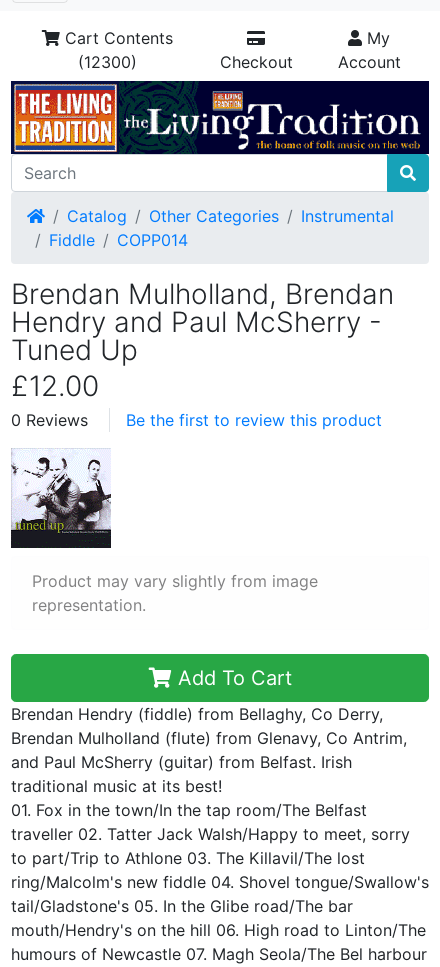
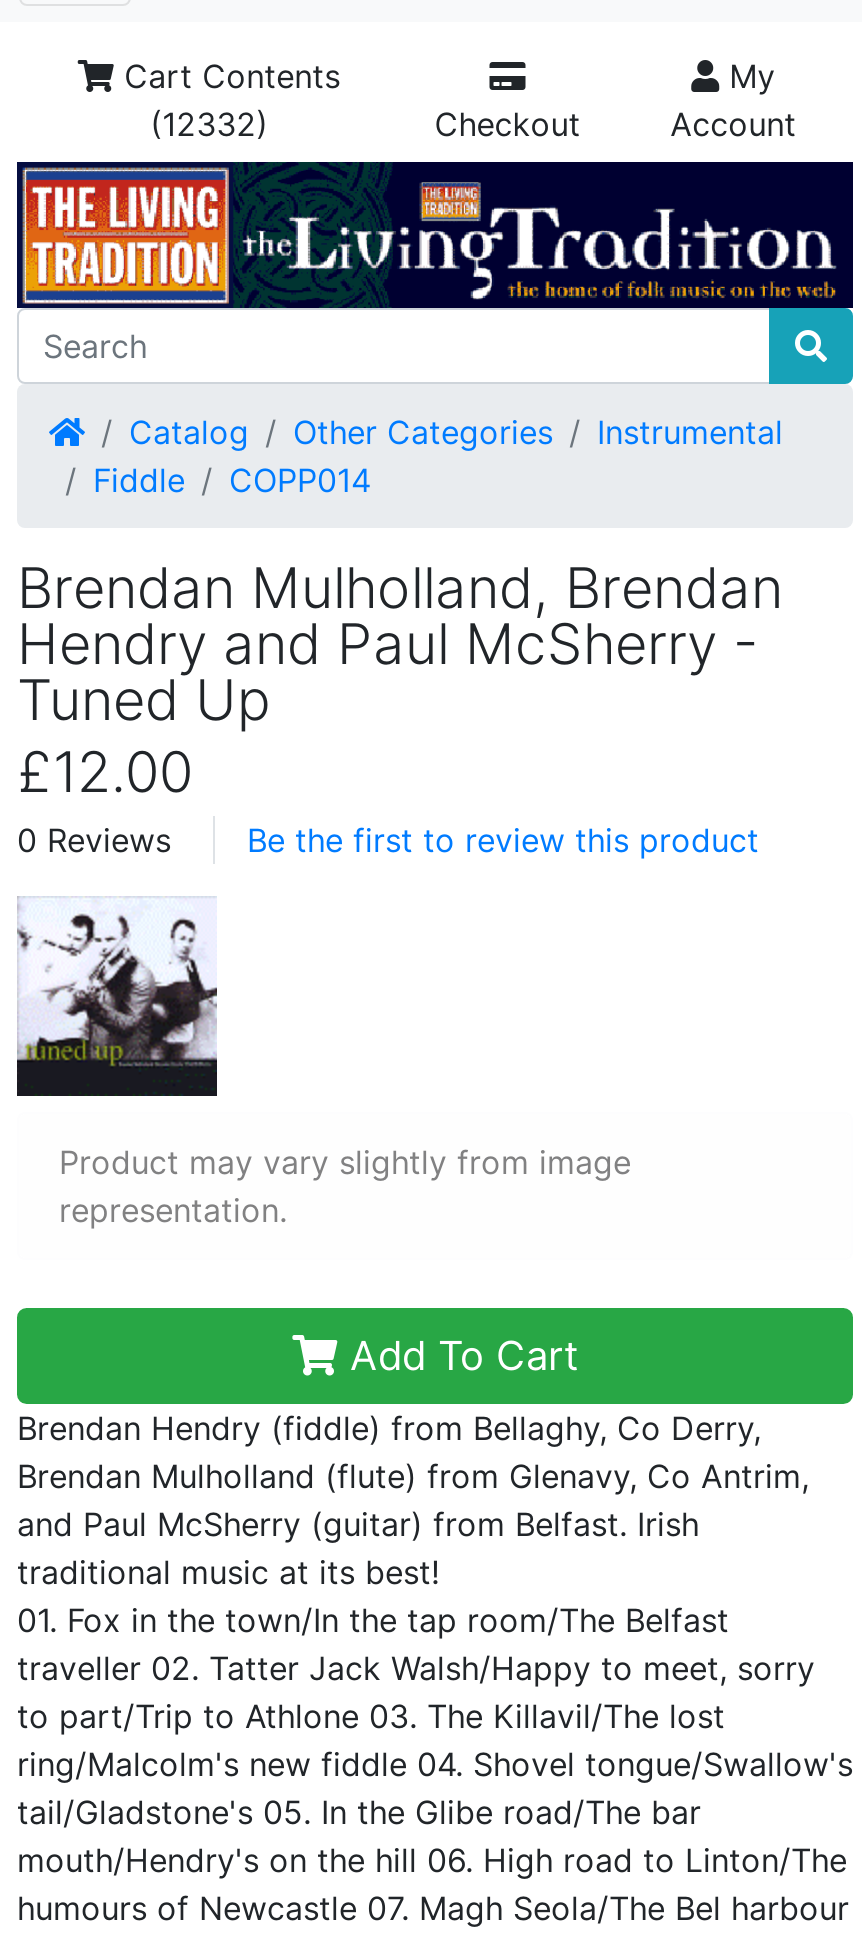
- (12300)
+ (12332)
